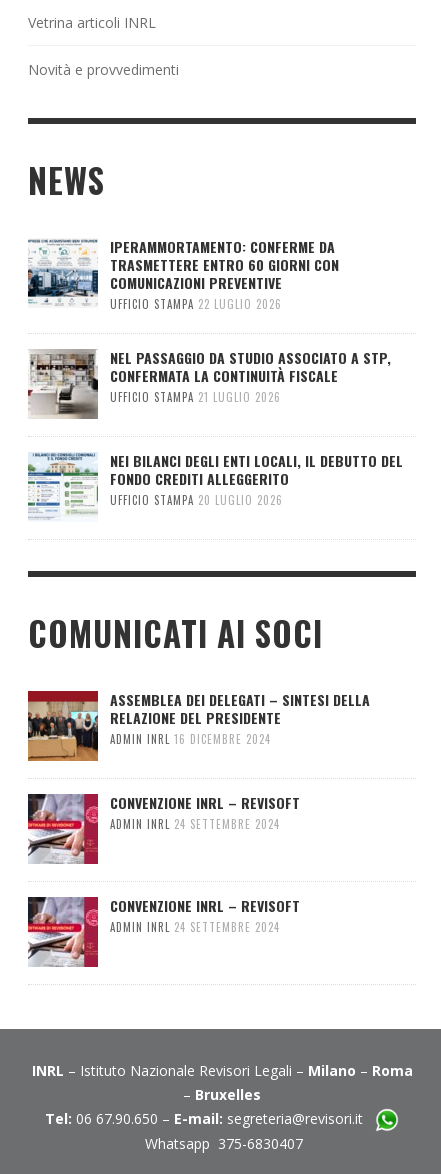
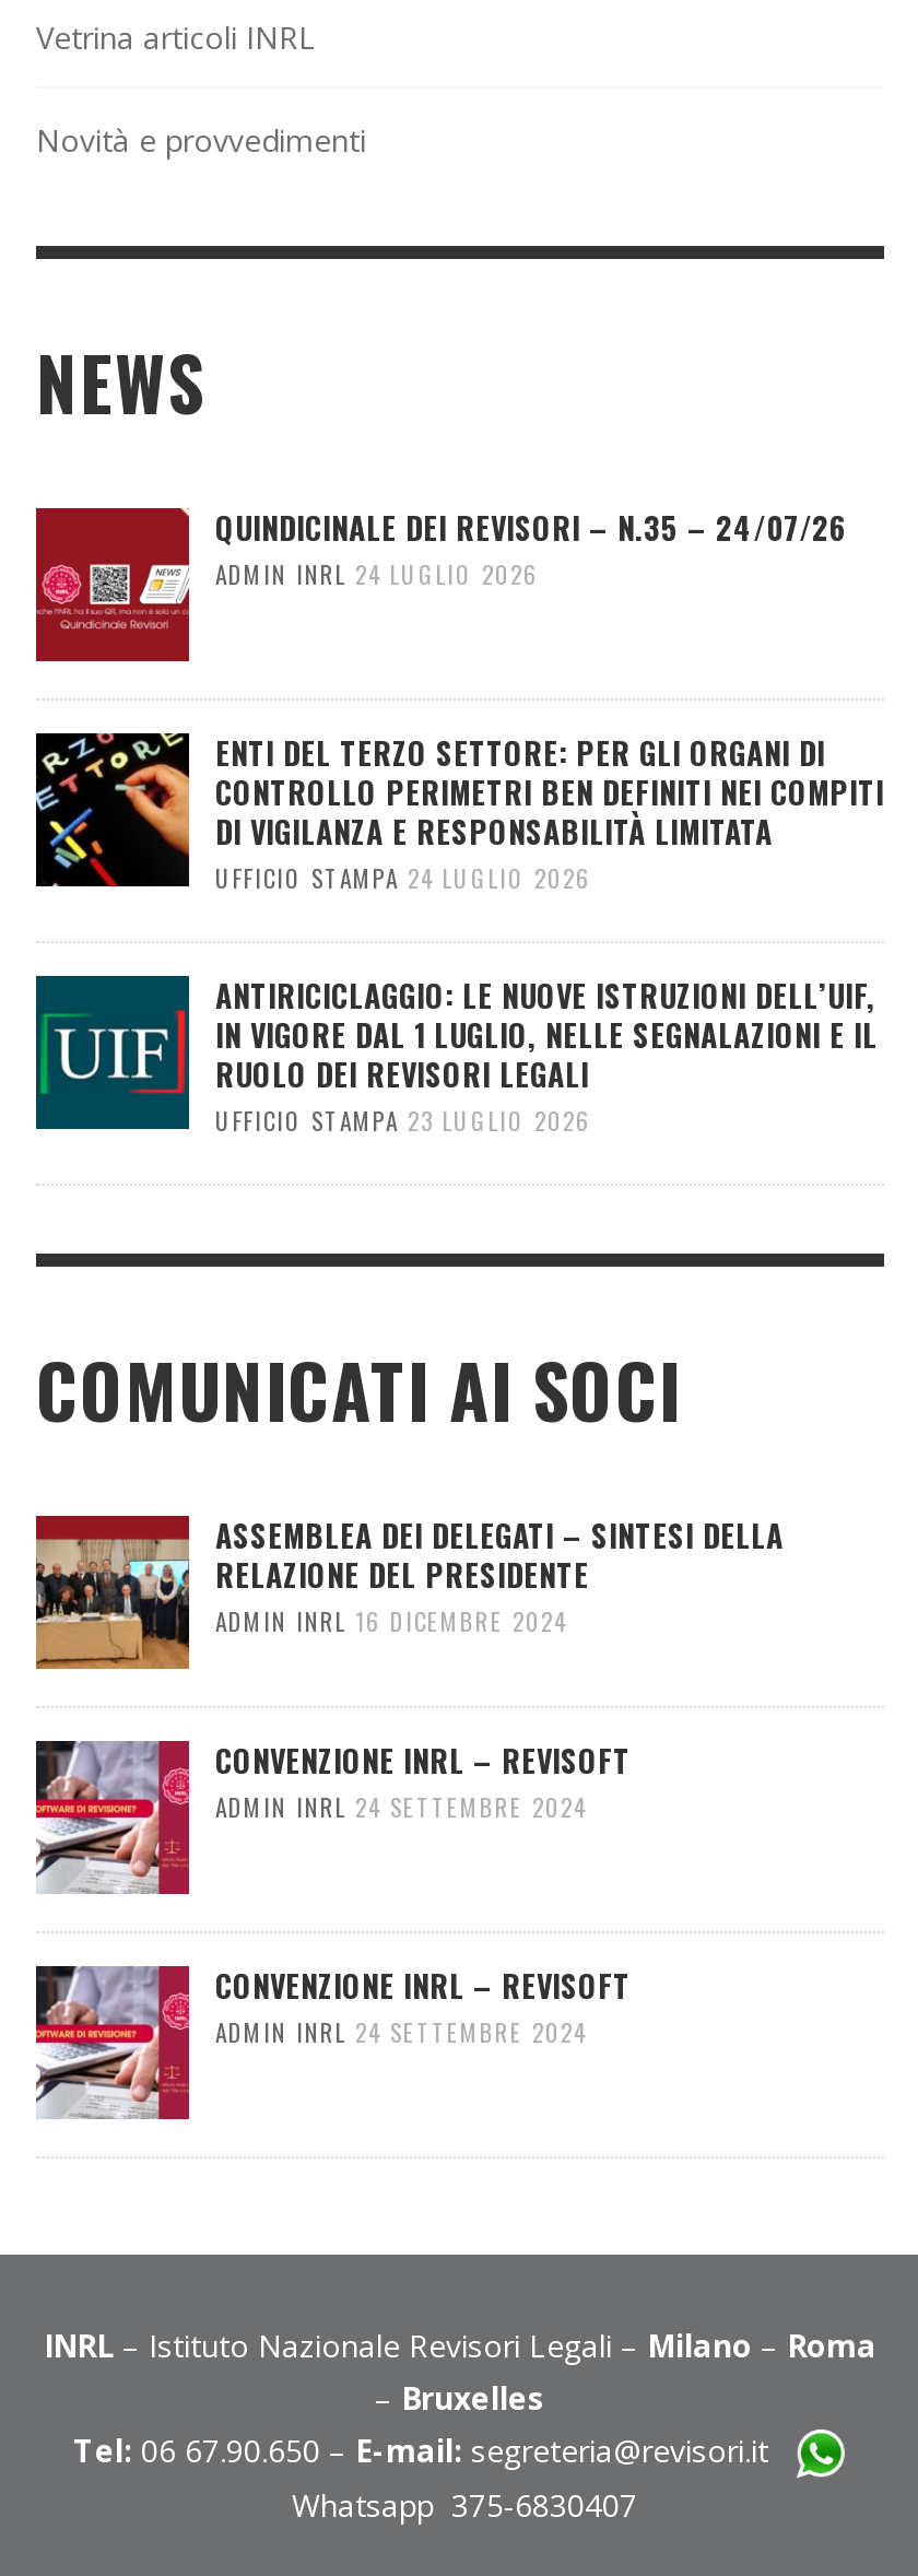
- [image]
- IPERAMMORTAMENTO: CONFERME DA
- TRASMETTERE ENTRO 60 GIORNI CON
- COMUNICAZIONI PREVENTIVE
- UFFICIO STAMPA 22 LUGLIO 2026
+ [image]
+ QUINDICINALE DEI REVISORI – N.35 – 24/07/26
+ ADMIN INRL 24 LUGLIO 2026

- [image]
- NEL PASSAGGIO DA STUDIO ASSOCIATO A STP,
- CONFERMATA LA CONTINUITÀ FISCALE
- UFFICIO STAMPA 21 LUGLIO 2026
+ [image]
+ ENTI DEL TERZO SETTORE: PER GLI ORGANI DI
+ CONTROLLO PERIMETRI BEN DEFINITI NEI COMPITI
+ DI VIGILANZA E RESPONSABILITÀ LIMITATA
+ UFFICIO STAMPA 24 LUGLIO 2026

- [image]
- NEI BILANCI DEGLI ENTI LOCALI, IL DEBUTTO DEL
- FONDO CREDITI ALLEGGERITO
- UFFICIO STAMPA 20 LUGLIO 2026
+ [image]
+ ANTIRICICLAGGIO: LE NUOVE ISTRUZIONI DELL’UIF,
+ IN VIGORE DAL 1 LUGLIO, NELLE SEGNALAZIONI E IL
+ RUOLO DEI REVISORI LEGALI
+ UFFICIO STAMPA 23 LUGLIO 2026
